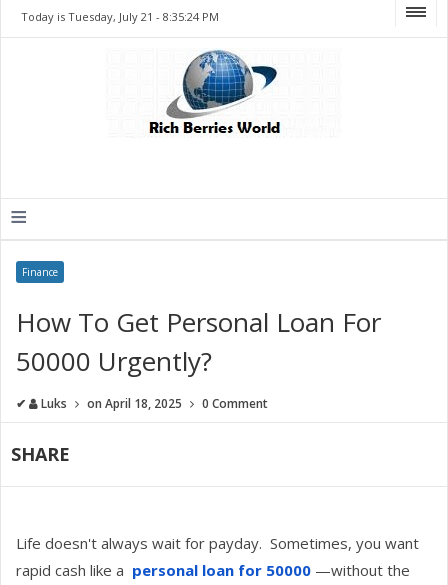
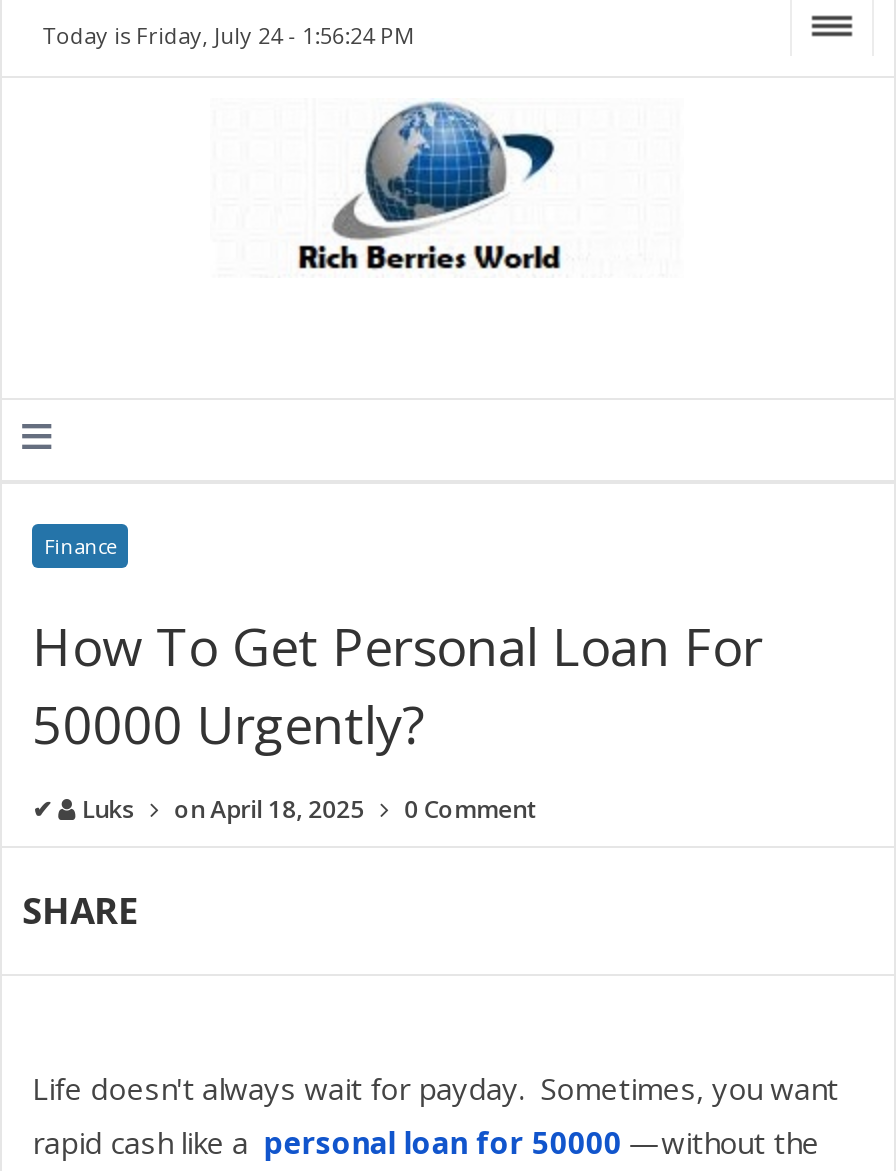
- Today is Tuesday, July 21 - 8:35:24 PM
+ Today is Friday, July 24 - 1:56:24 PM
